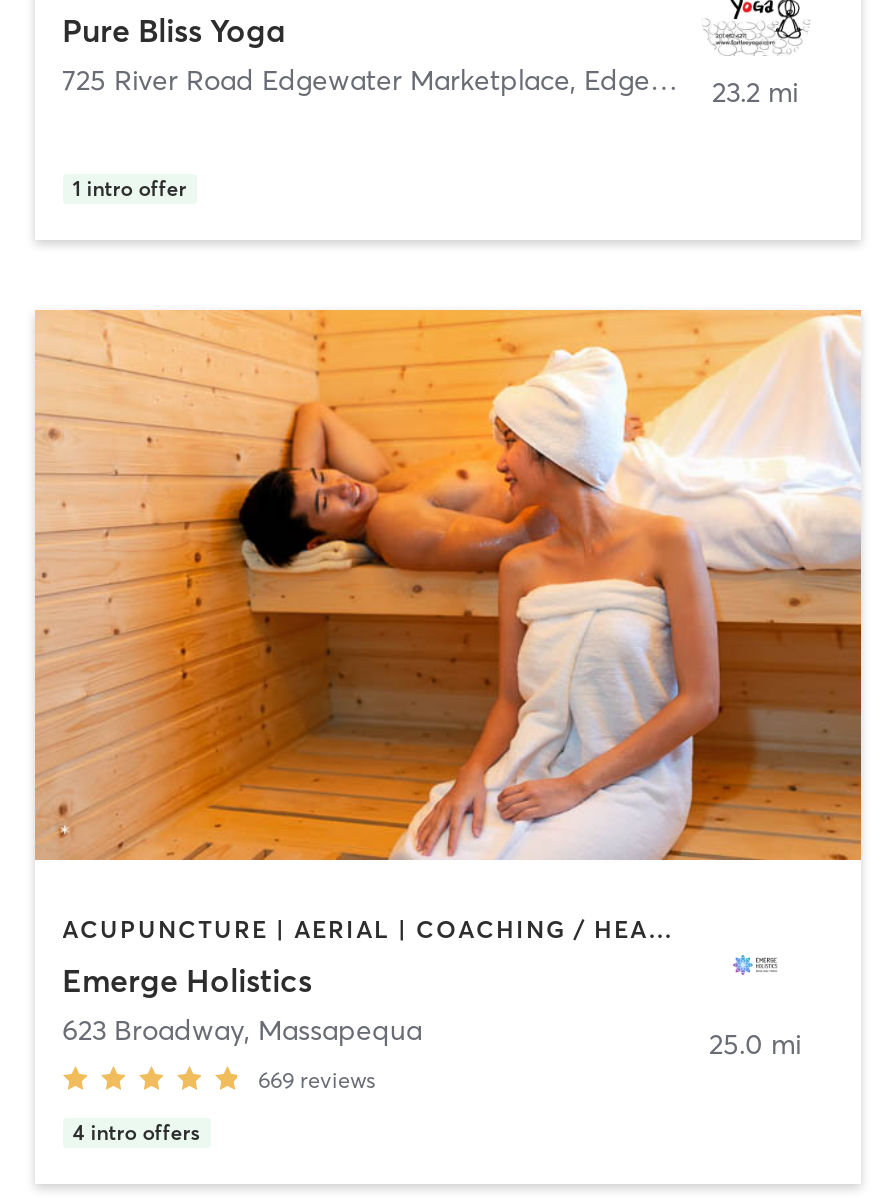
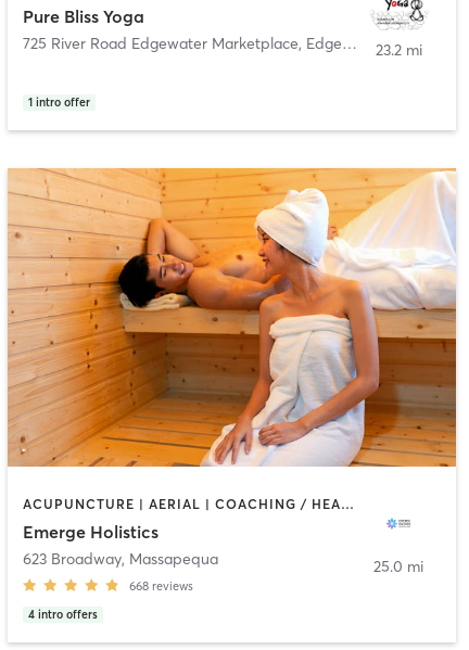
- 669 reviews
+ 668 reviews
